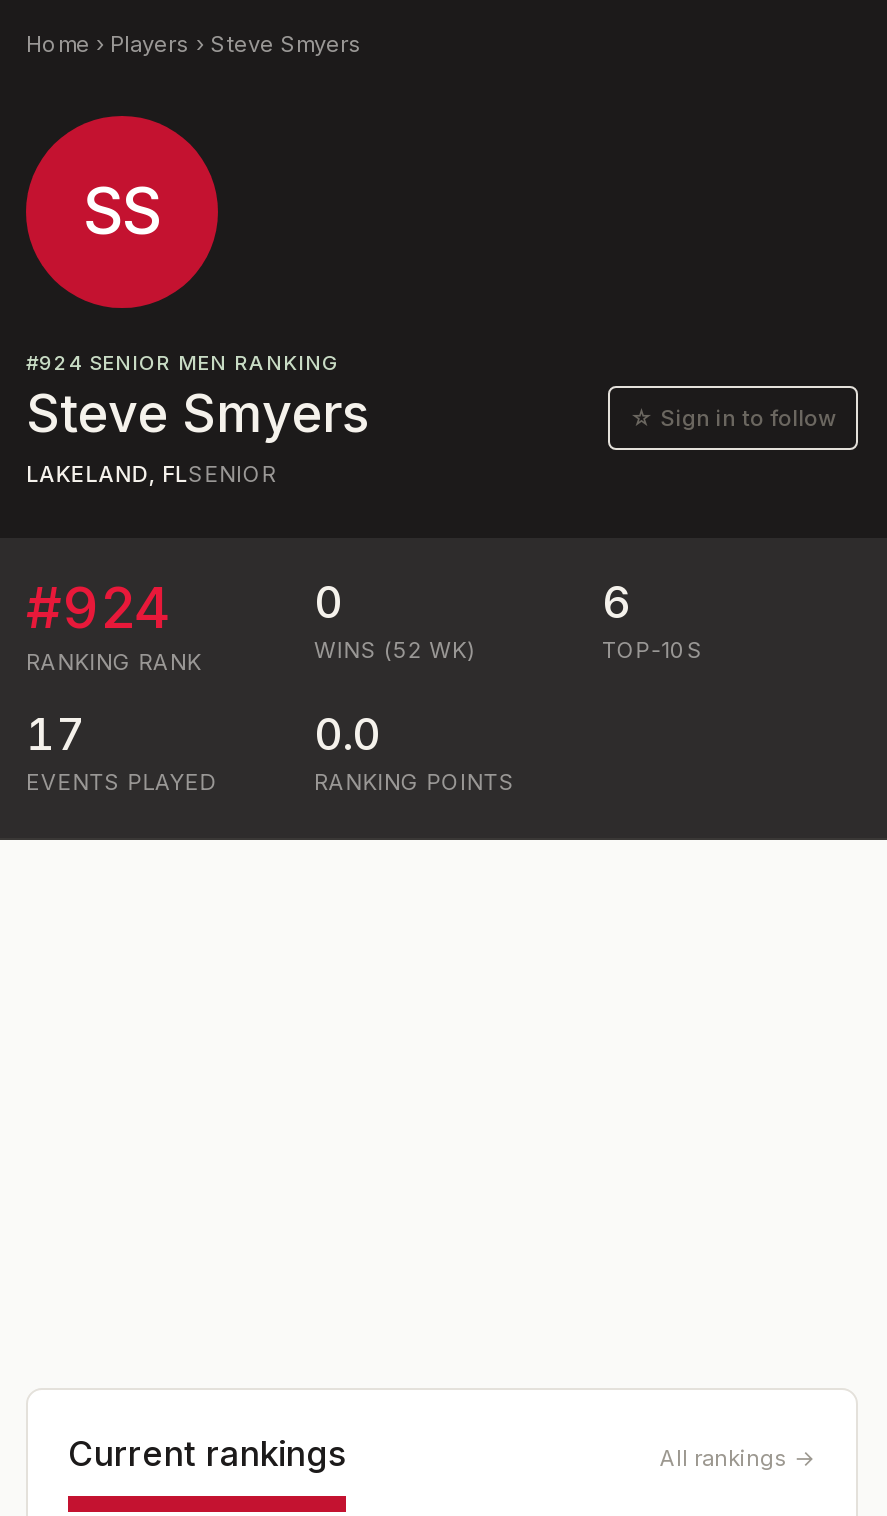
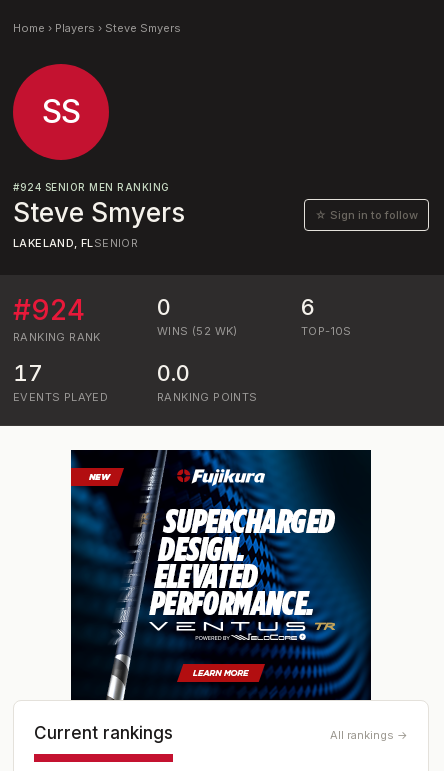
+ [image]
